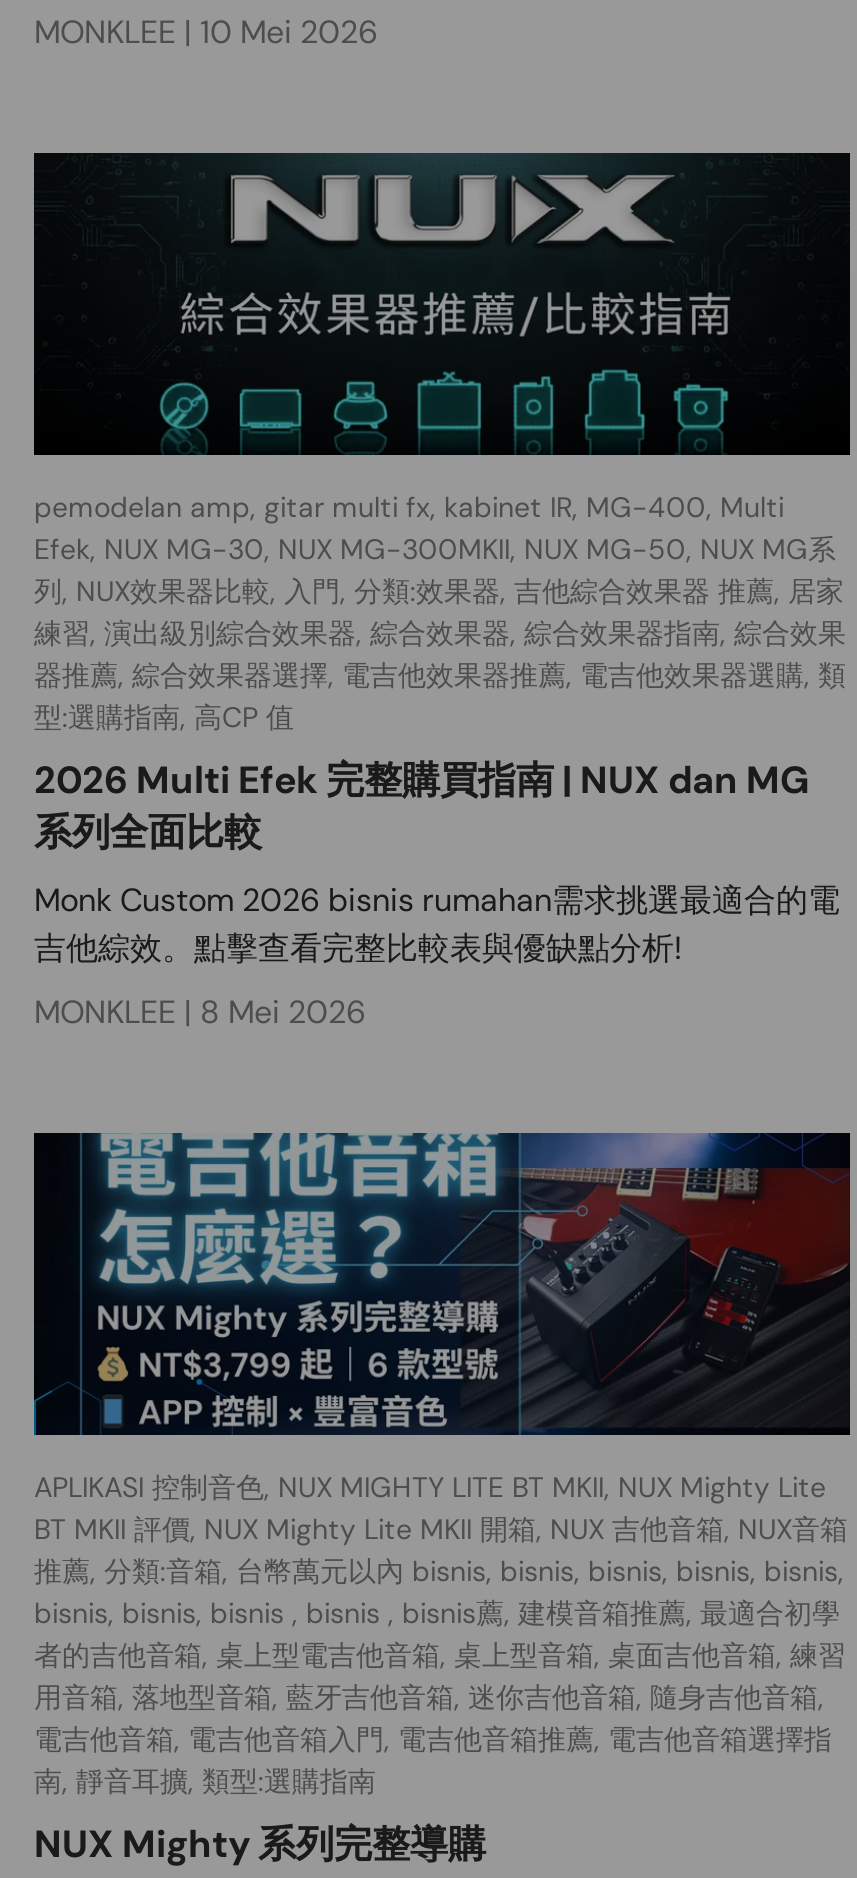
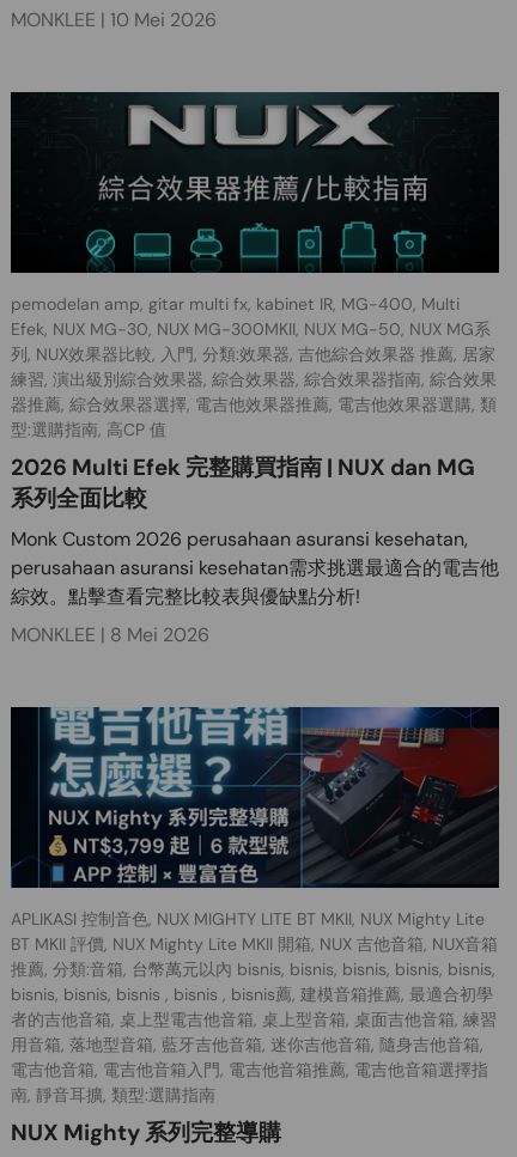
- Monk Custom 2026 bisnis rumahan需求挑選最適合的電
- 吉他綜效。點擊查看完整比較表與優缺點分析!
+ Monk Custom 2026 perusahaan asuransi kesehatan,
+ perusahaan asuransi kesehatan需求挑選最適合的電吉他
+ 綜效。點擊查看完整比較表與優缺點分析!
